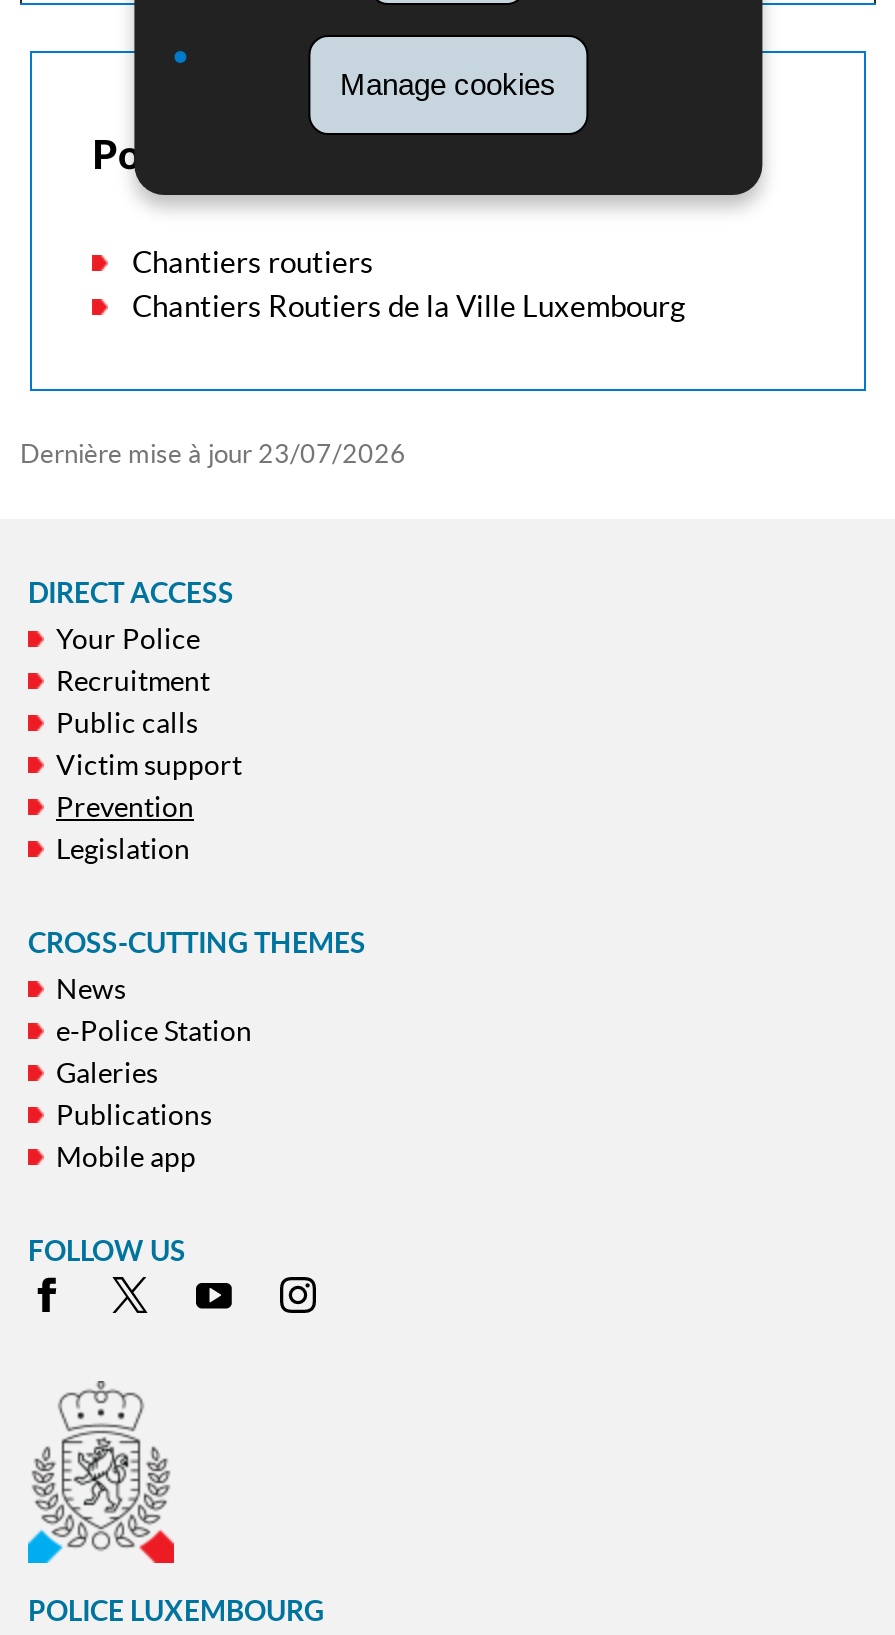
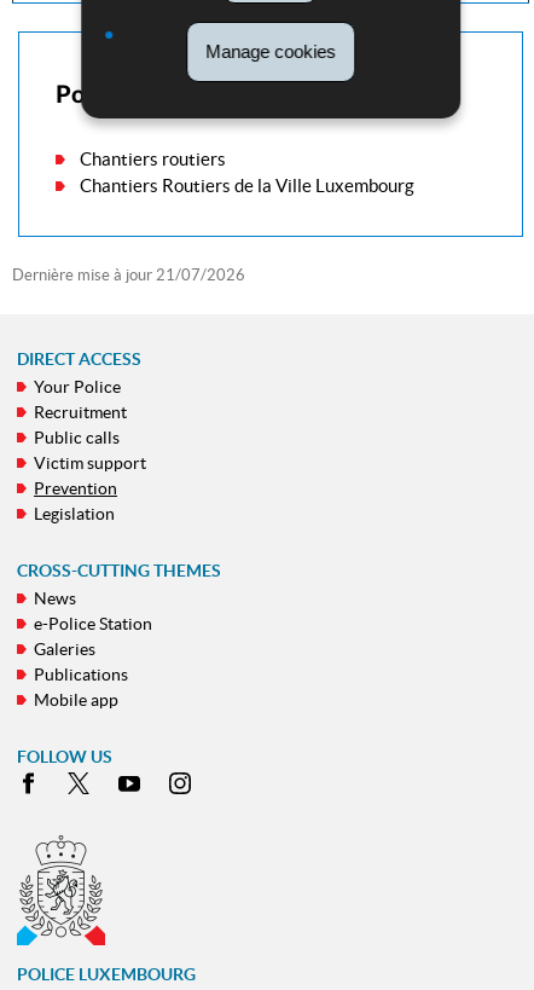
- Dernière mise à jour 23/07/2026
+ Dernière mise à jour 21/07/2026
